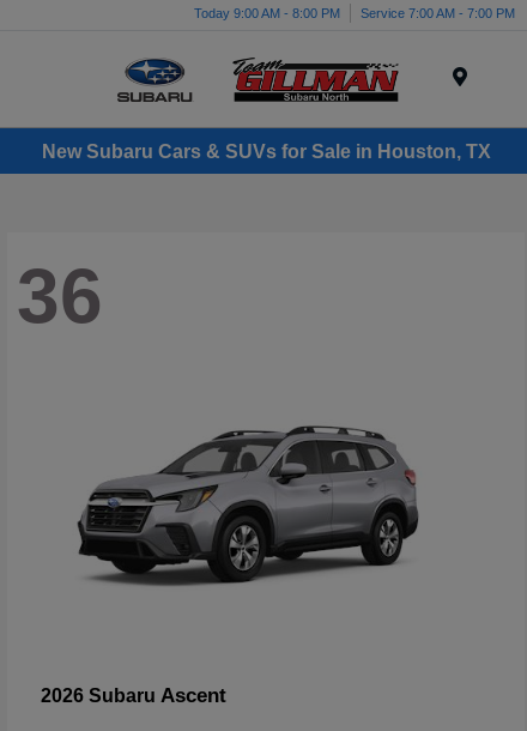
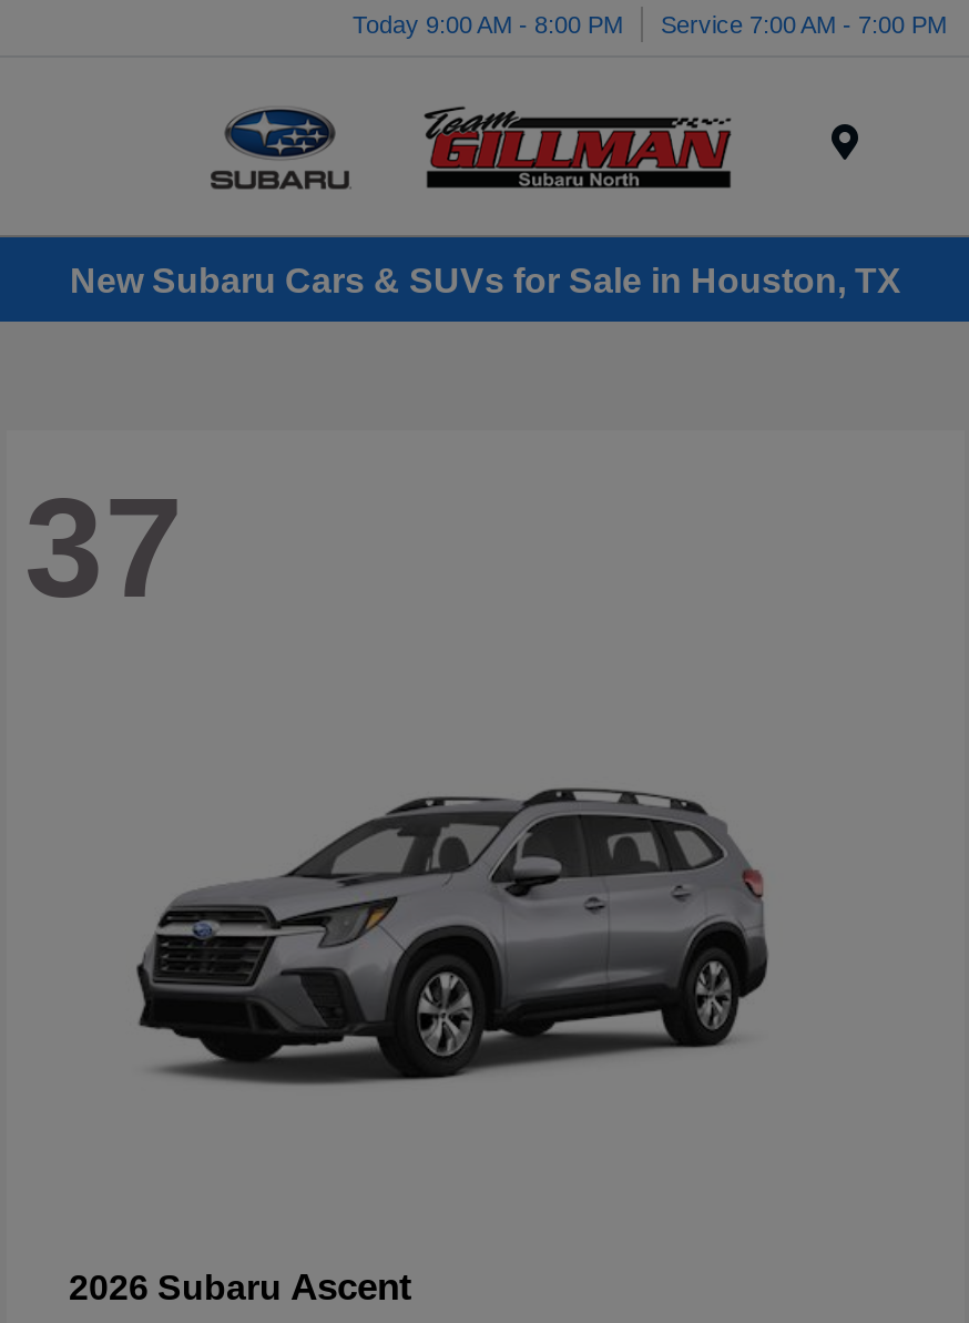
- 36
+ 37
